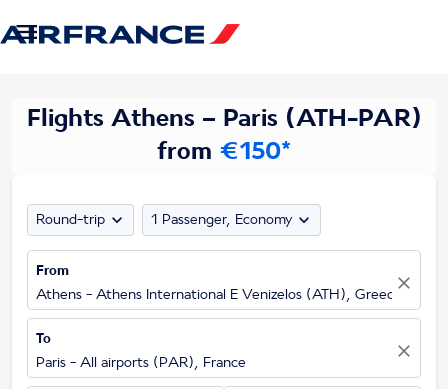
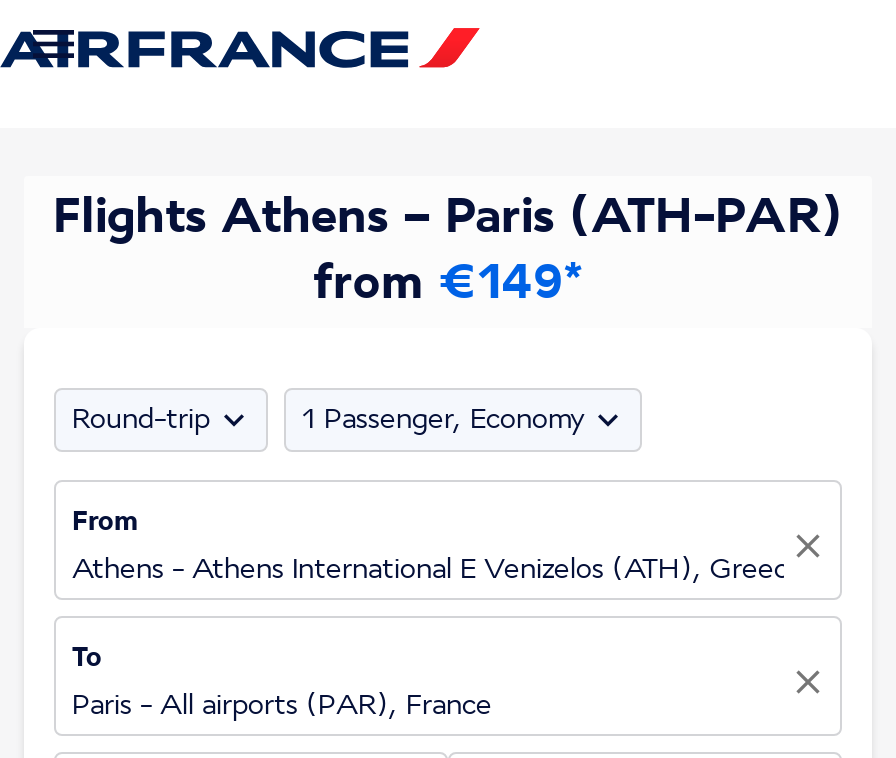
- from €150*
+ from €149*
